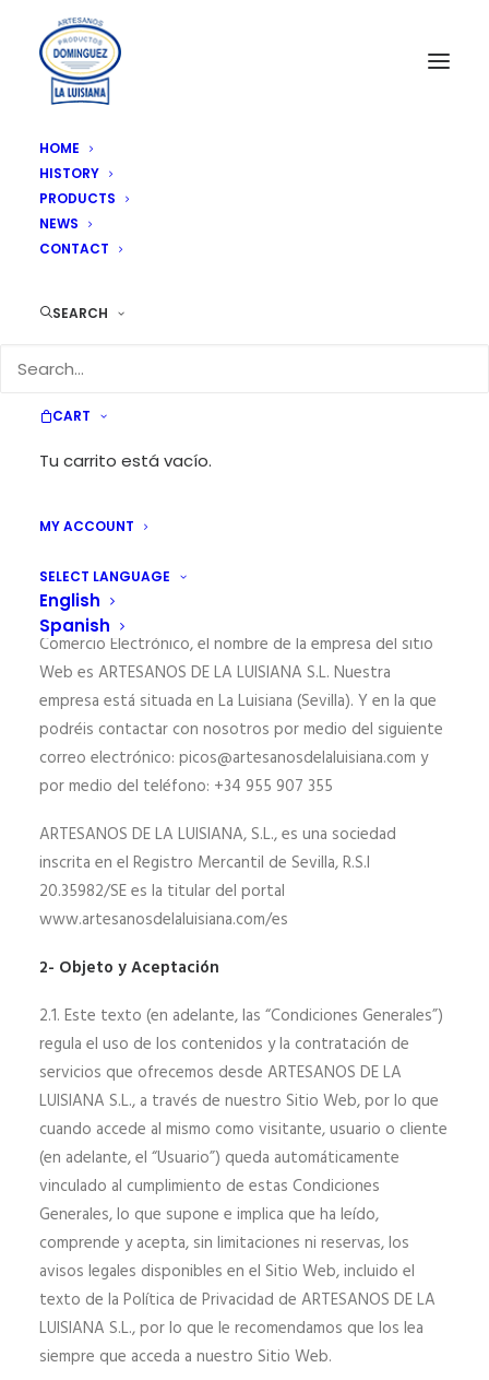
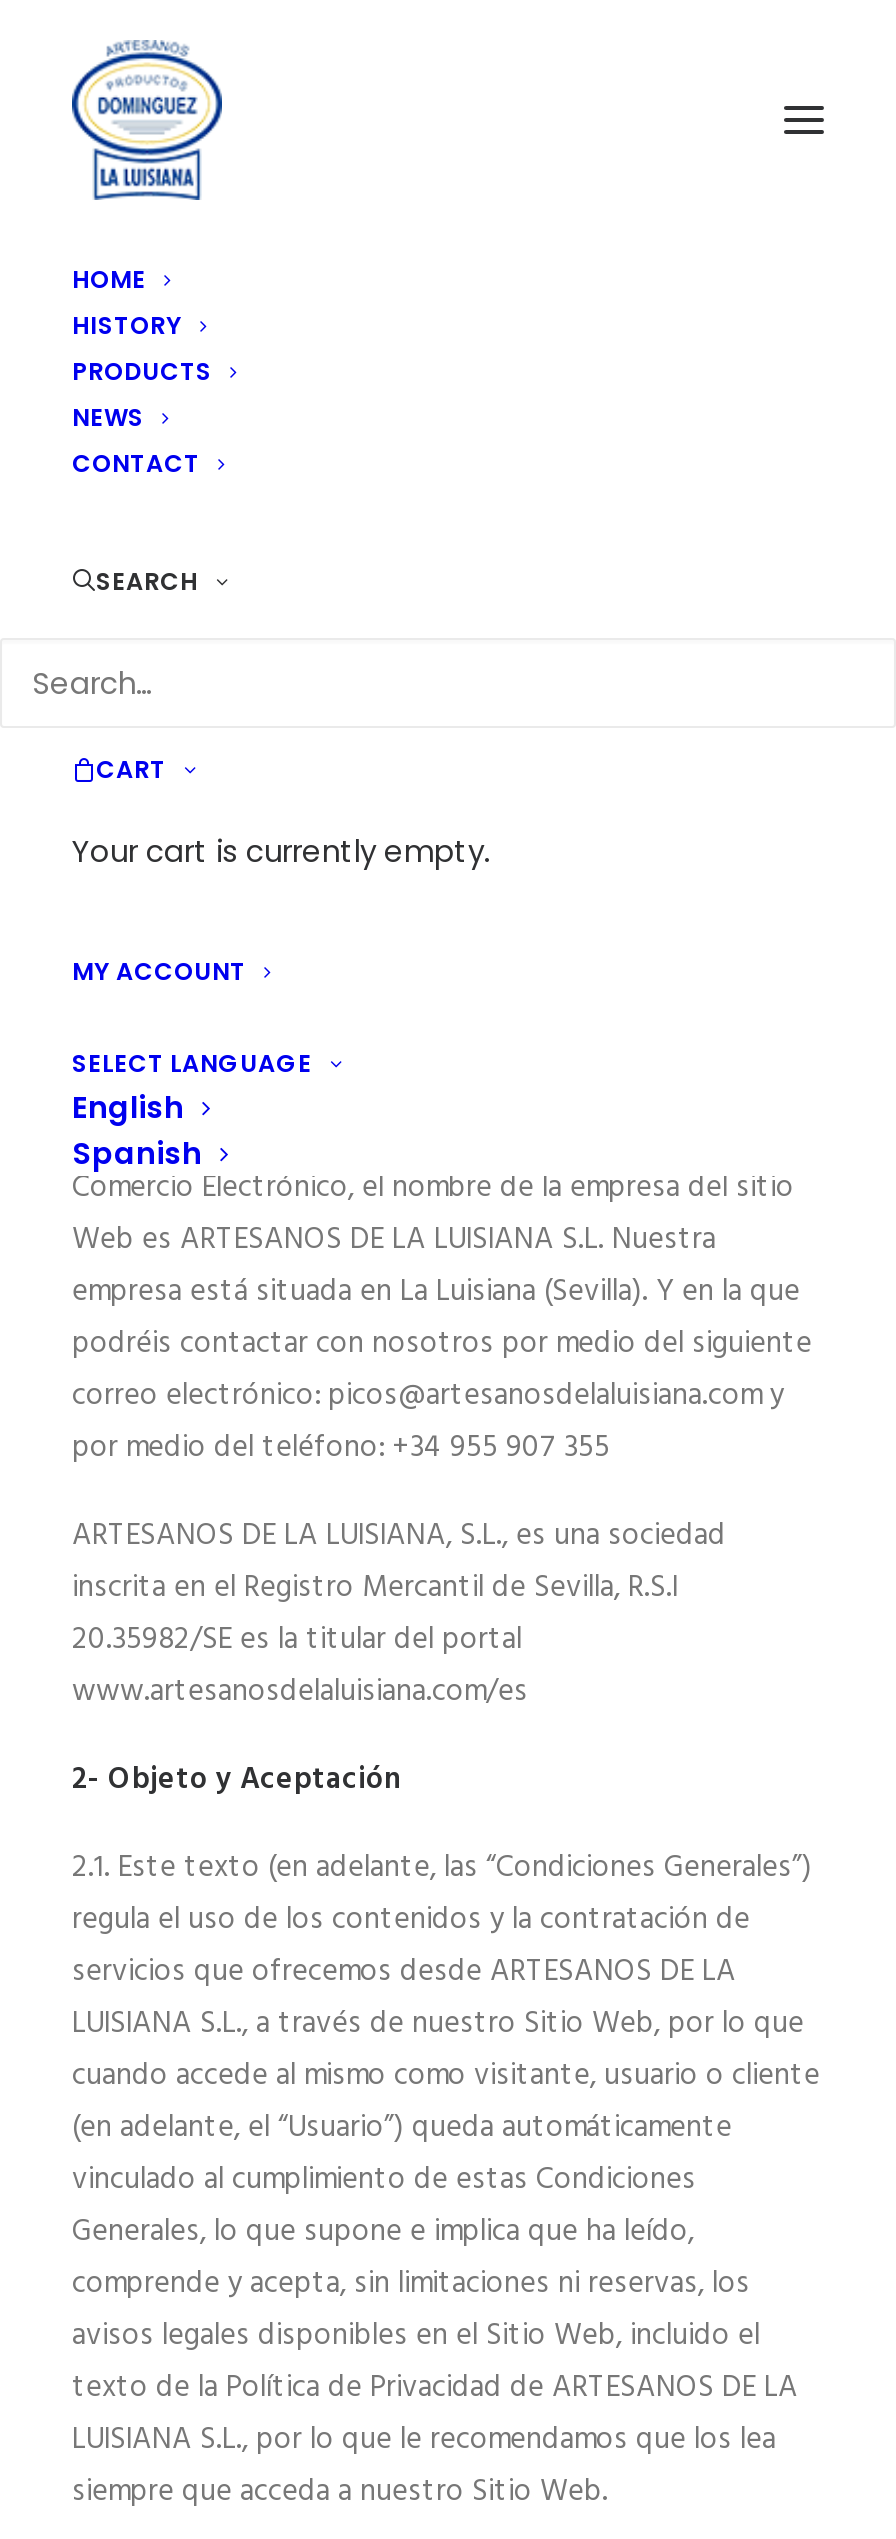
- Tu carrito está vacío.
+ Your cart is currently empty.
